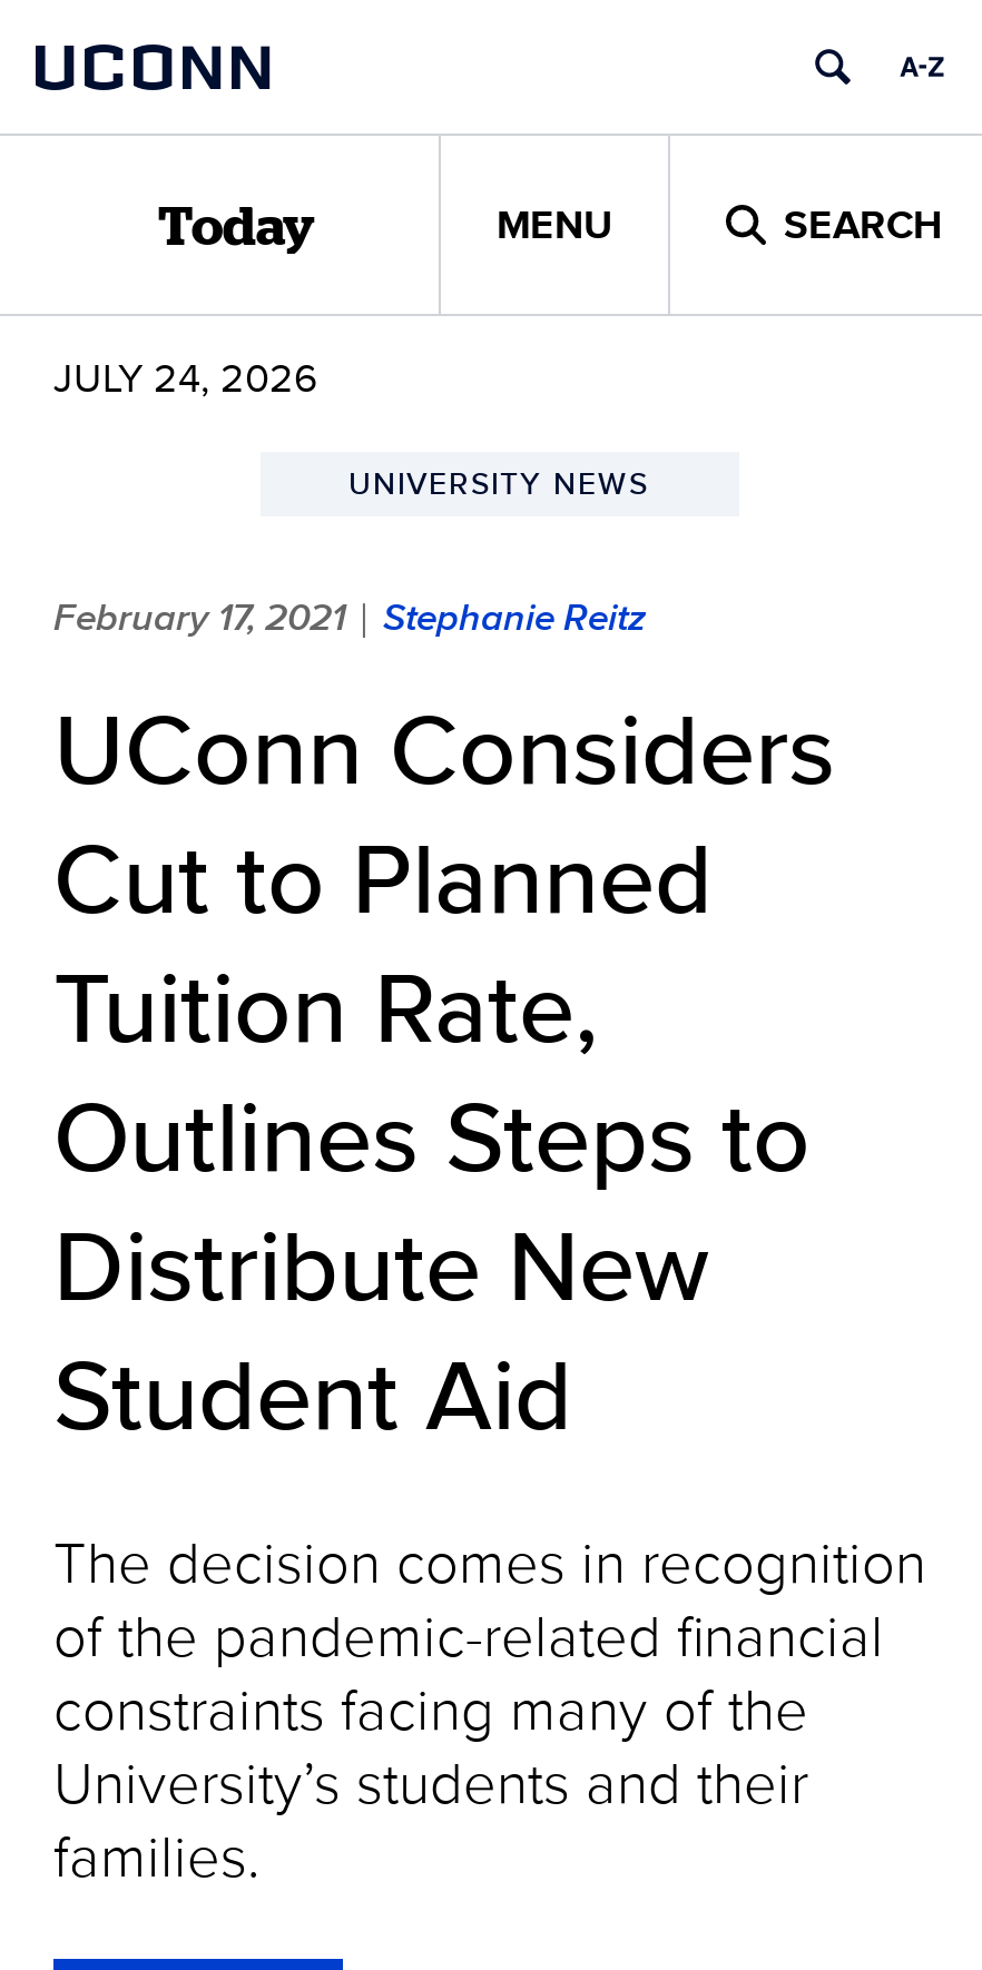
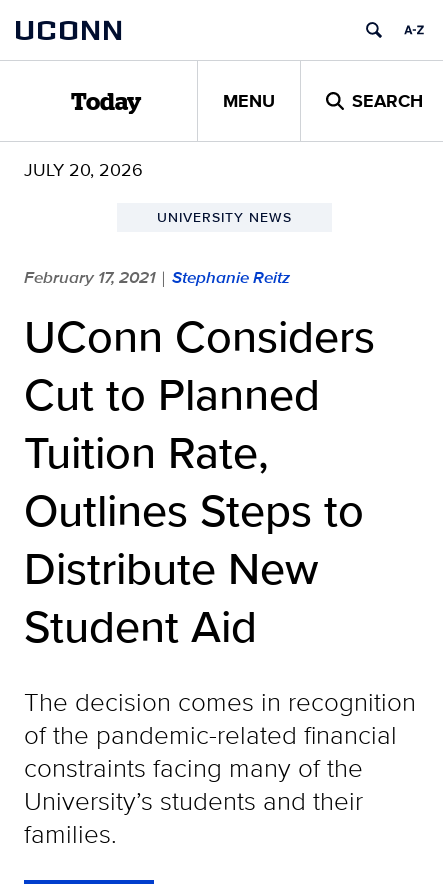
- JULY 24, 2026
+ JULY 20, 2026
